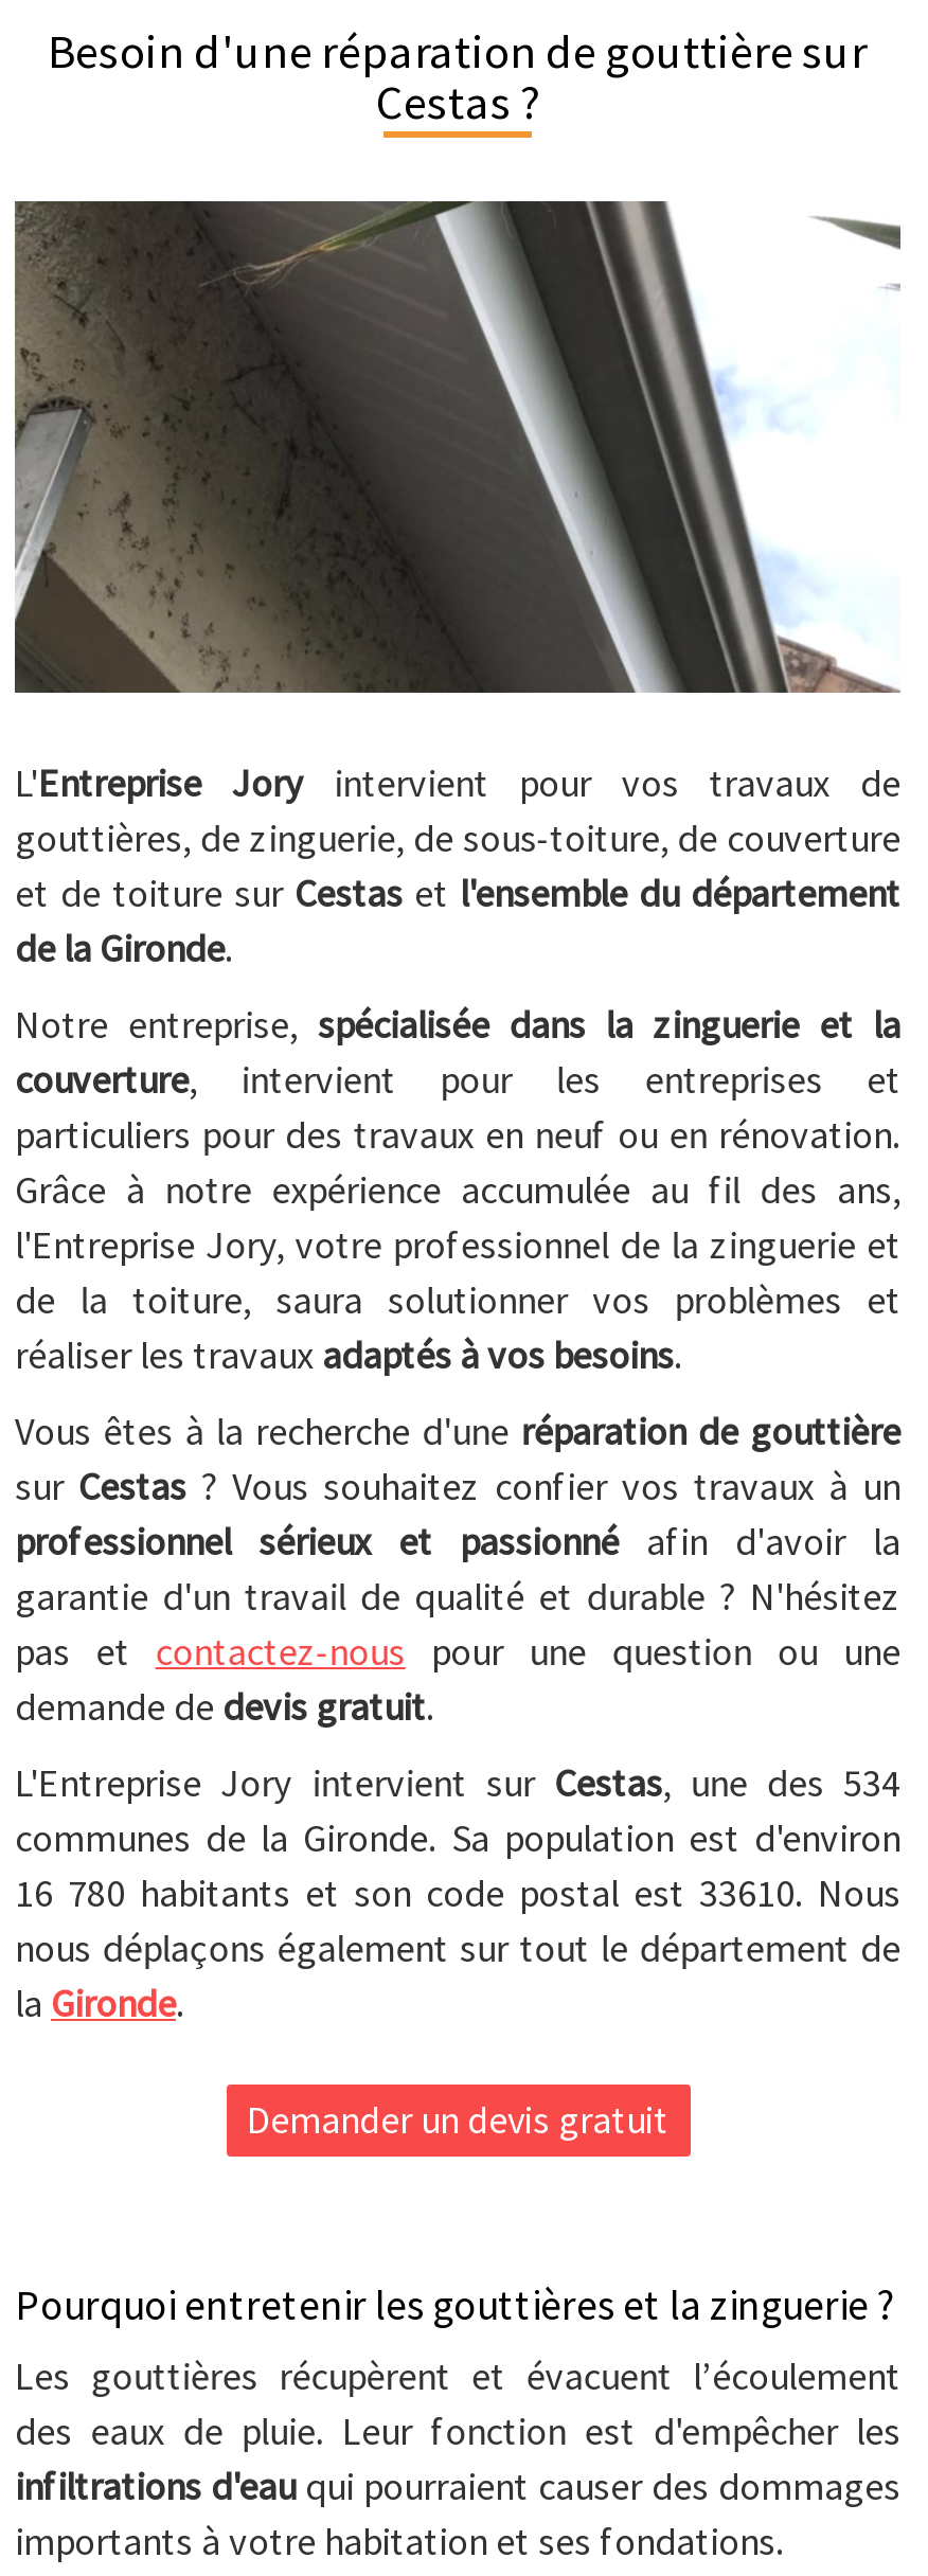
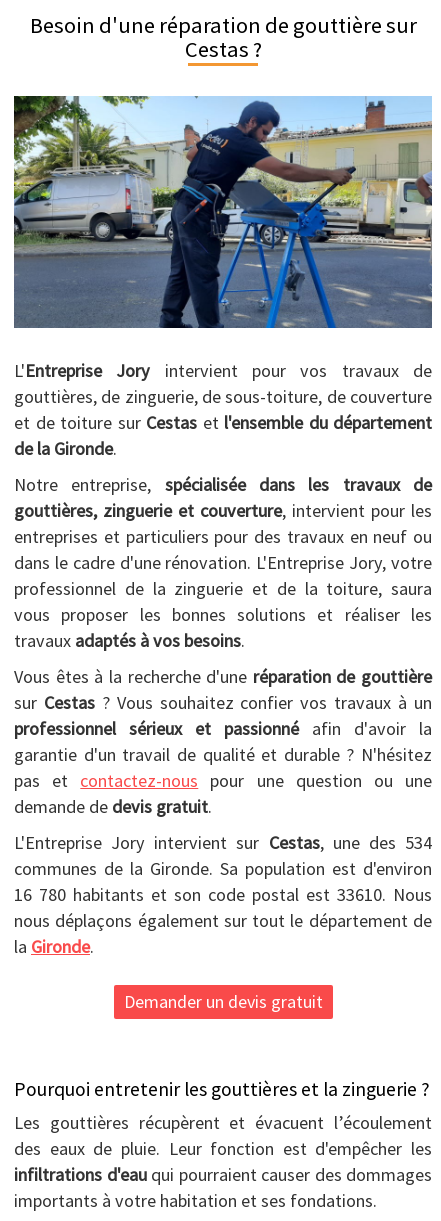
- [image]
+ [image]

- Notre entreprise, spécialisée dans la zinguerie et la
- couverture, intervient pour les entreprises et
- particuliers pour des travaux en neuf ou en rénovation.
- Grâce à notre expérience accumulée au fil des ans,
- l'Entreprise Jory, votre professionnel de la zinguerie et
- de la toiture, saura solutionner vos problèmes et
- réaliser les travaux adaptés à vos besoins.
+ Notre entreprise, spécialisée dans les travaux de
+ gouttières, zinguerie et couverture, intervient pour les
+ entreprises et particuliers pour des travaux en neuf ou
+ dans le cadre d'une rénovation. L'Entreprise Jory, votre
+ professionnel de la zinguerie et de la toiture, saura
+ vous proposer les bonnes solutions et réaliser les
+ travaux adaptés à vos besoins.
